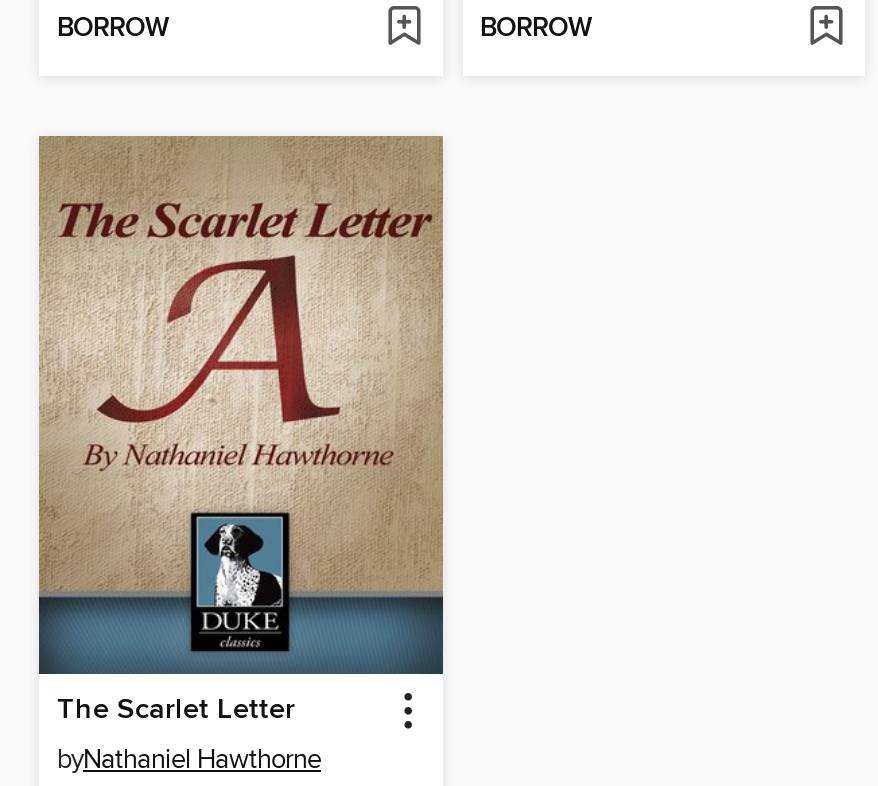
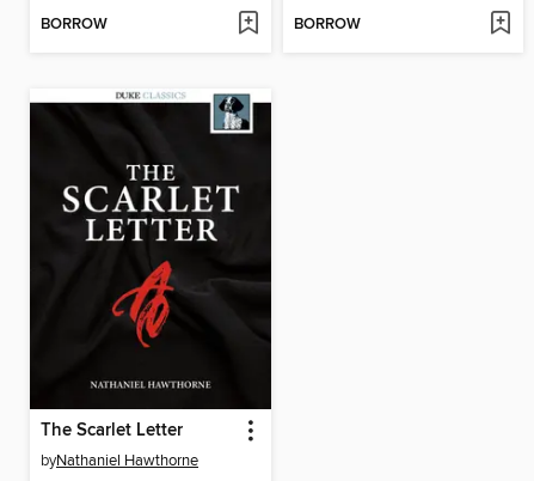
- [image]
+ [image]
